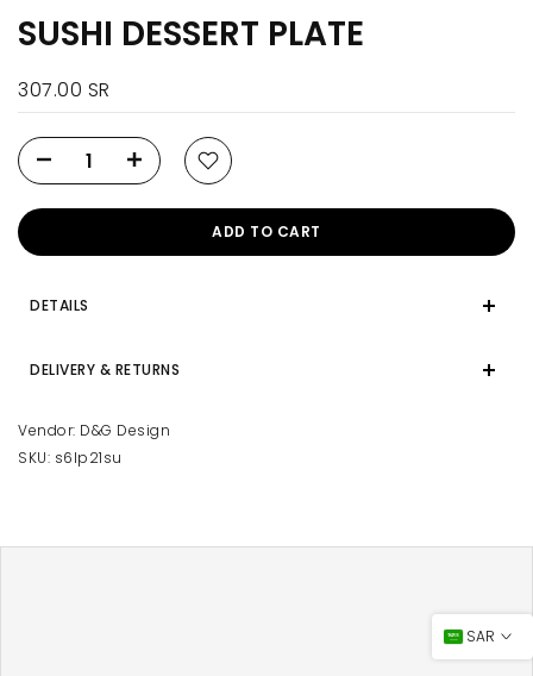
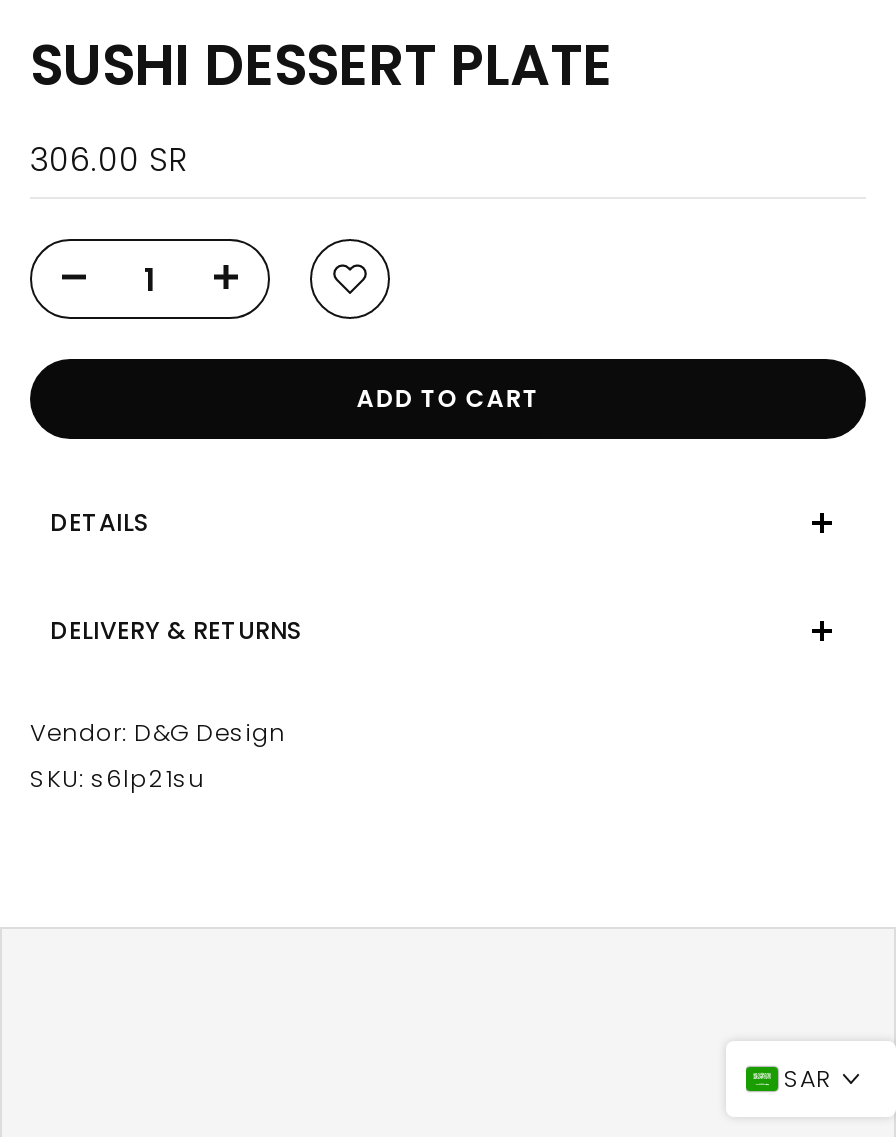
- 307.00 SR
+ 306.00 SR
